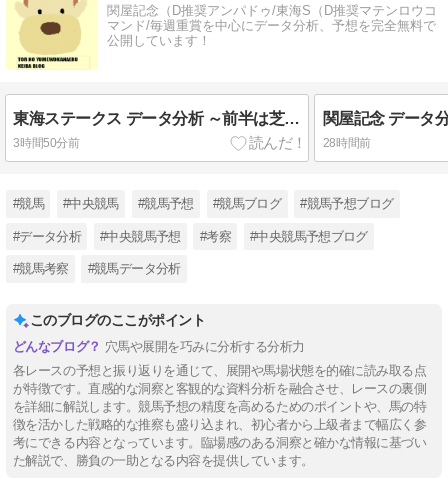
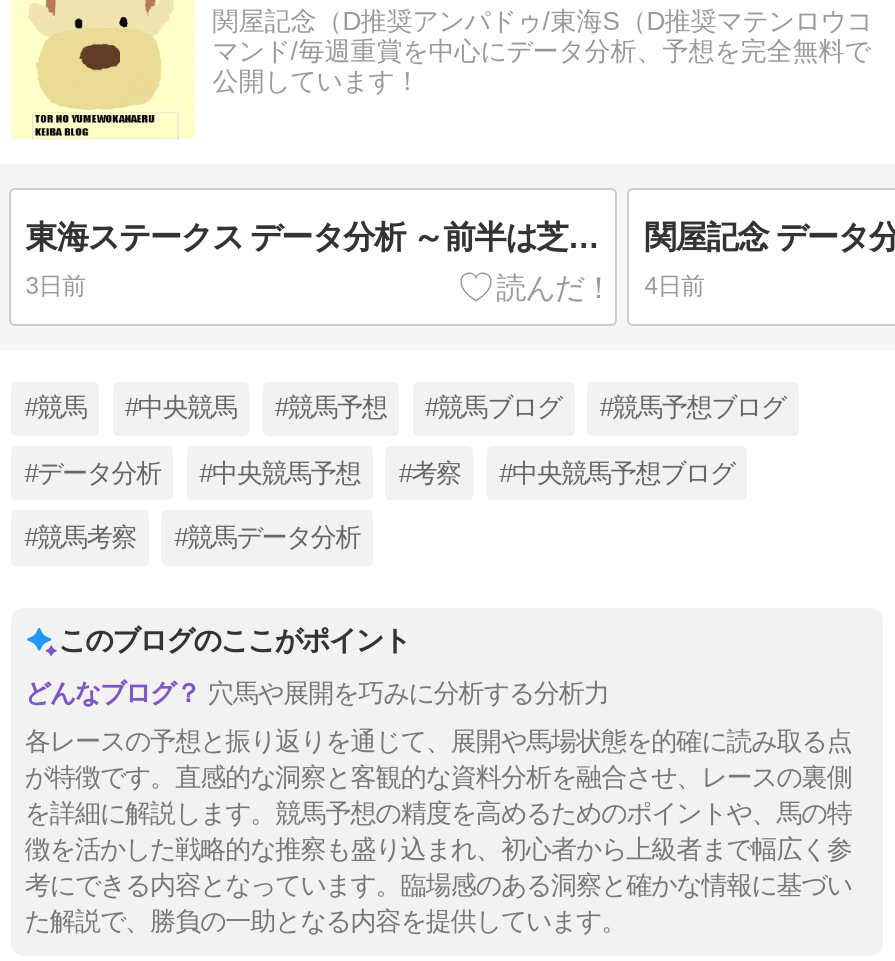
- 3時間50分前
- 28時間前
+ 3日前
+ 4日前
